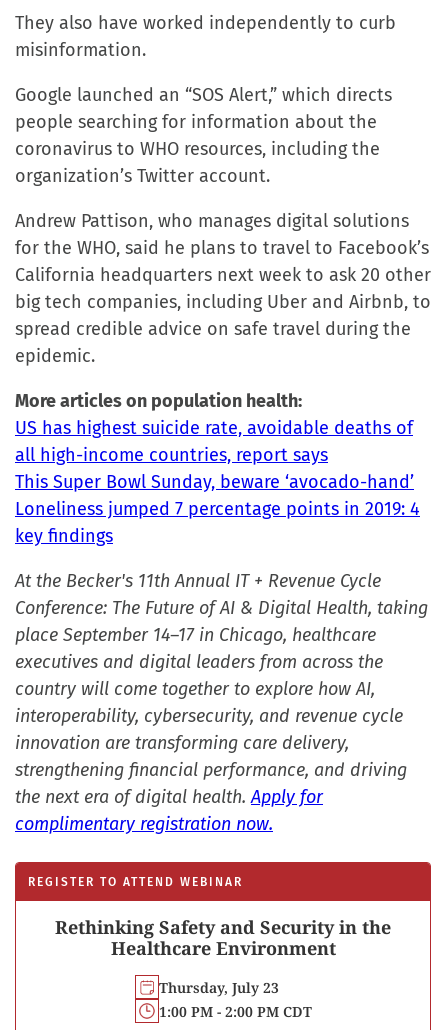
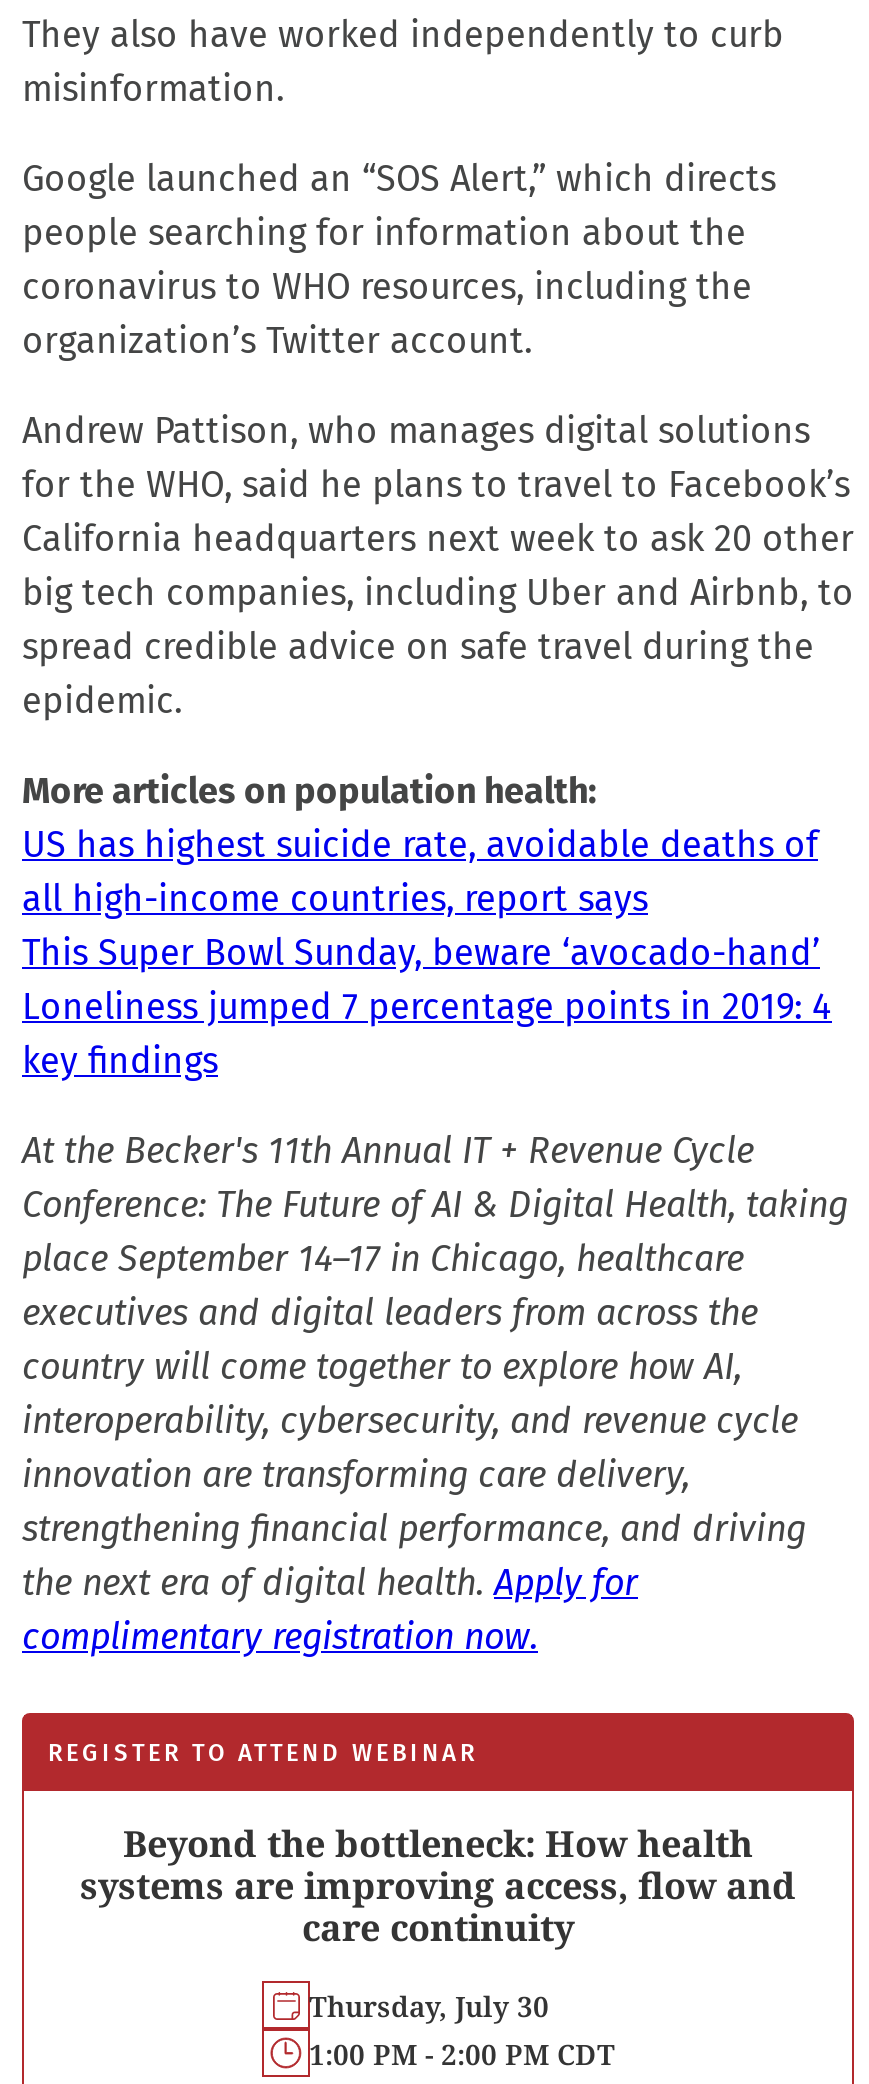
- Rethinking Safety and Security in the
- Healthcare Environment
+ Beyond the bottleneck: How health
+ systems are improving access, flow and
+ care continuity

- Thursday, July 23
+ Thursday, July 30
